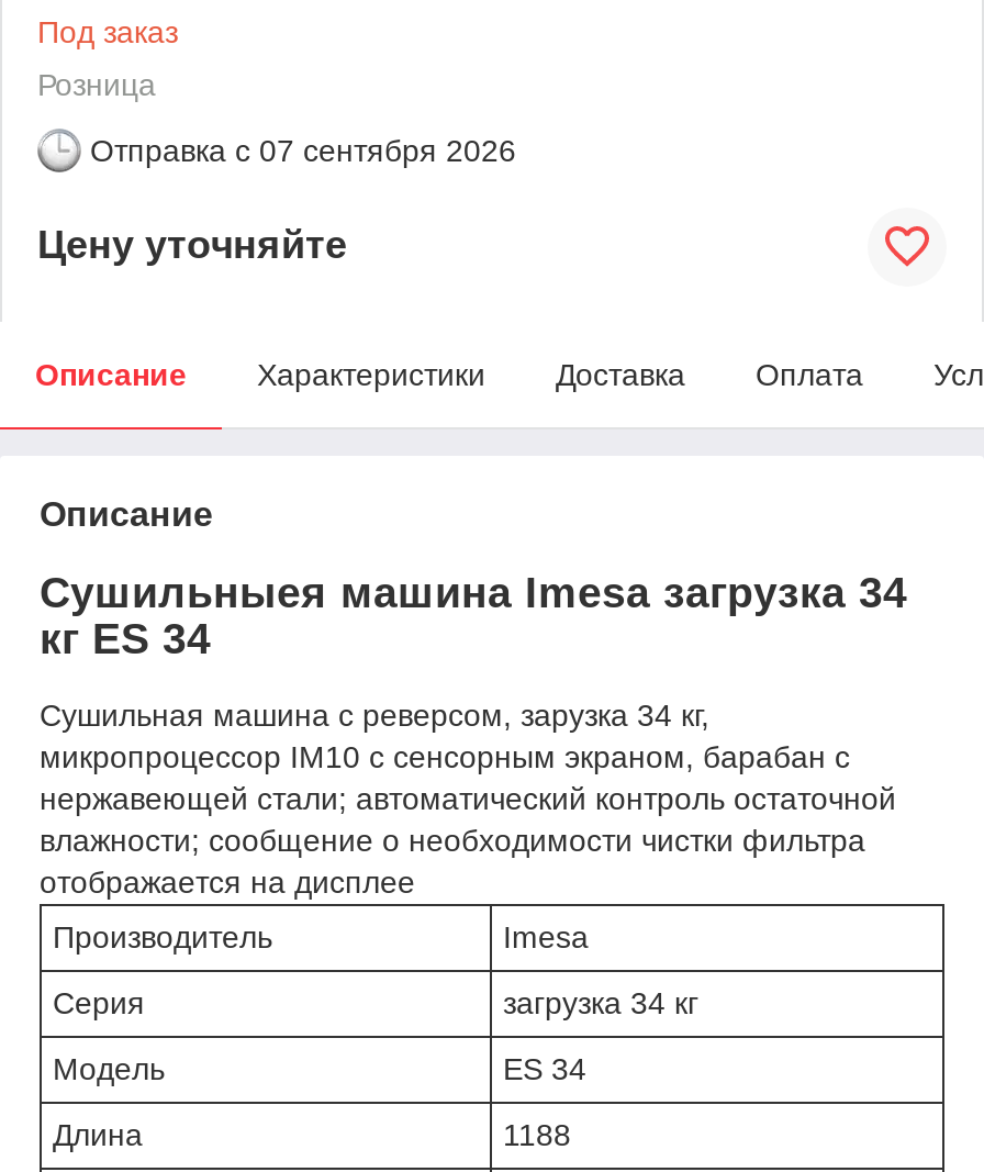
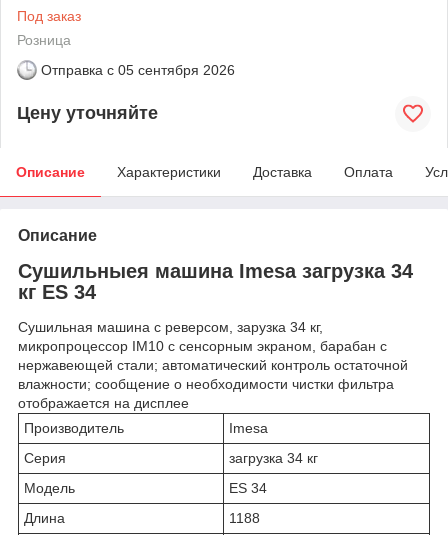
- Отправка с 07 сентября 2026
+ Отправка с 05 сентября 2026
